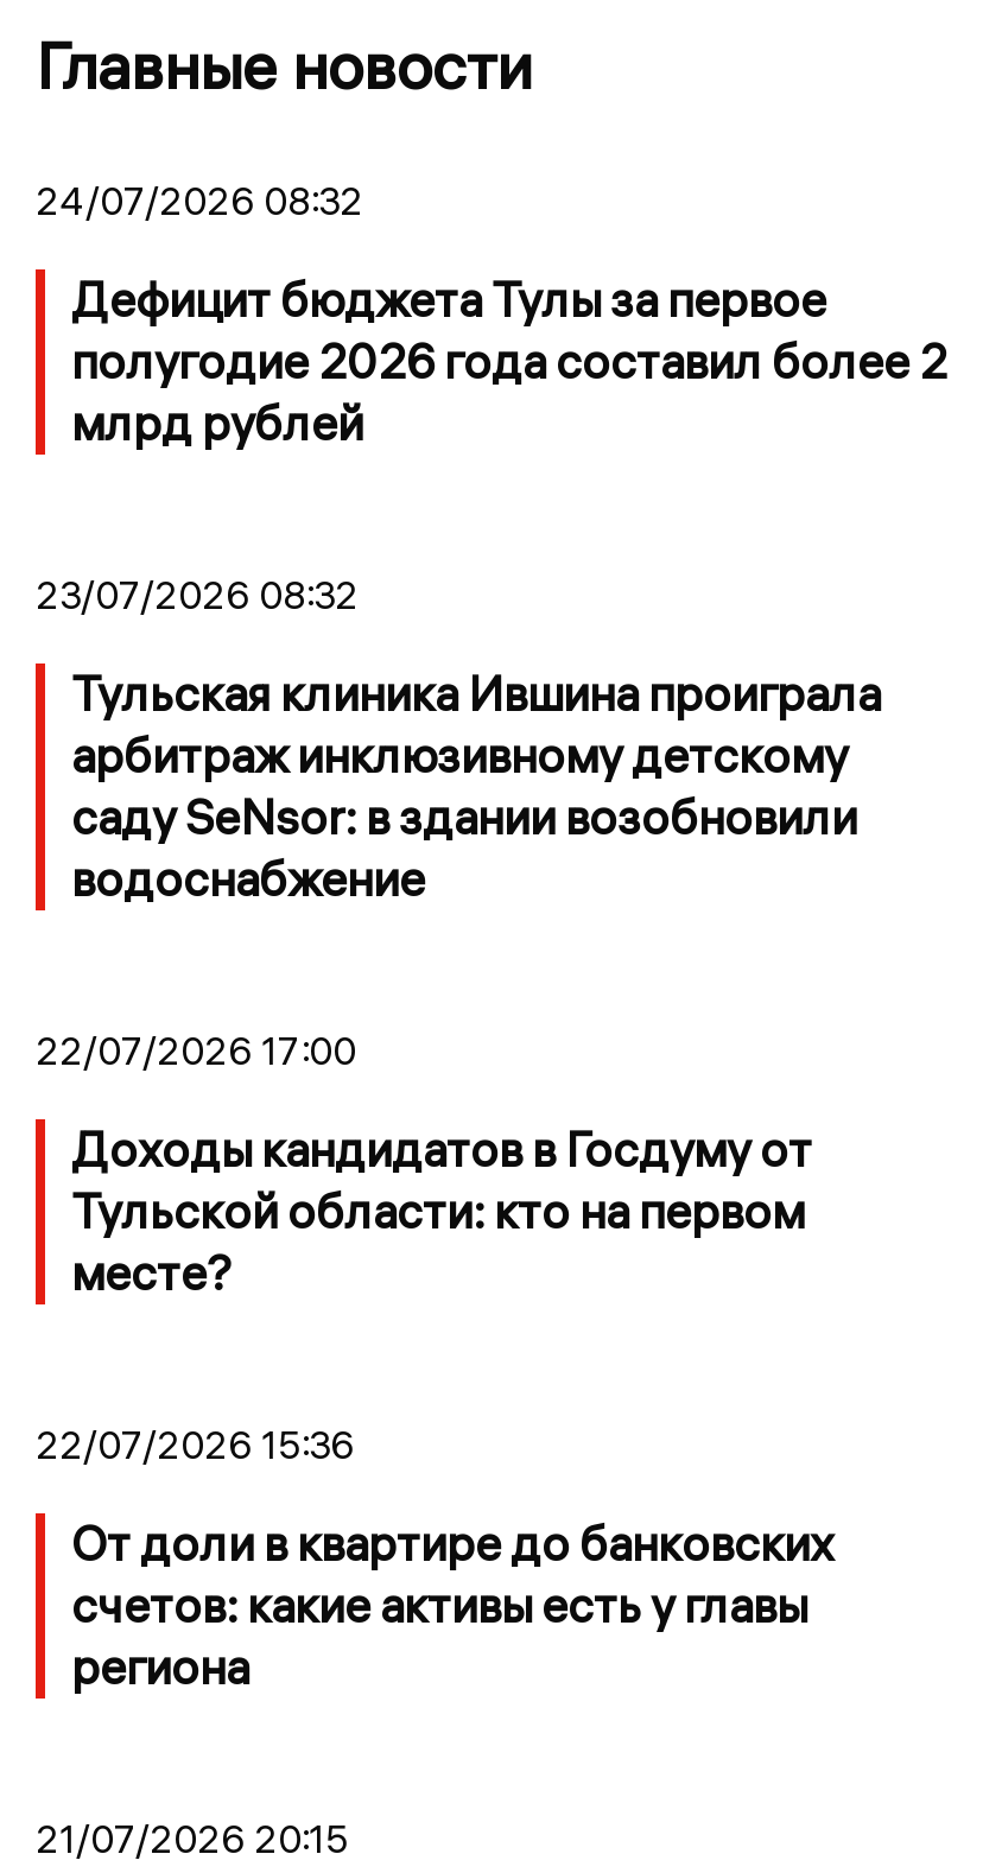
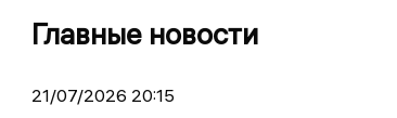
- 24/07/2026 08:32
- Дефицит бюджета Тулы за первое
- полугодие 2026 года составил более 2
- млрд рублей
- 23/07/2026 08:32
- Тульская клиника Ившина проиграла
- арбитраж инклюзивному детскому
- саду SeNsor: в здании возобновили
- водоснабжение
- 22/07/2026 17:00
- Доходы кандидатов в Госдуму от
- Тульской области: кто на первом
- месте?
- 22/07/2026 15:36
- От доли в квартире до банковских
- счетов: какие активы есть у главы
- региона
